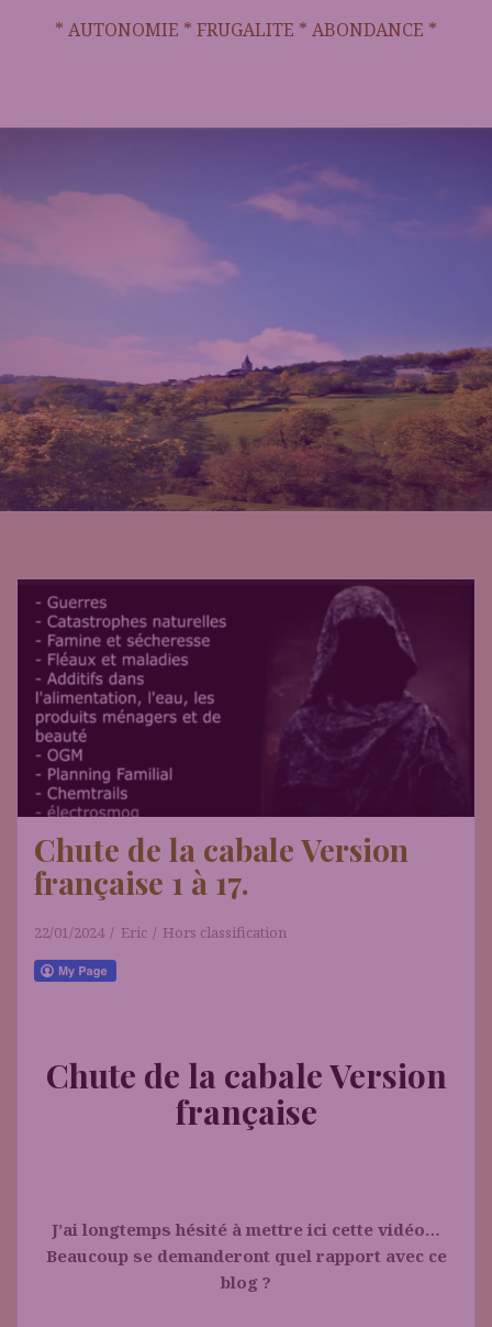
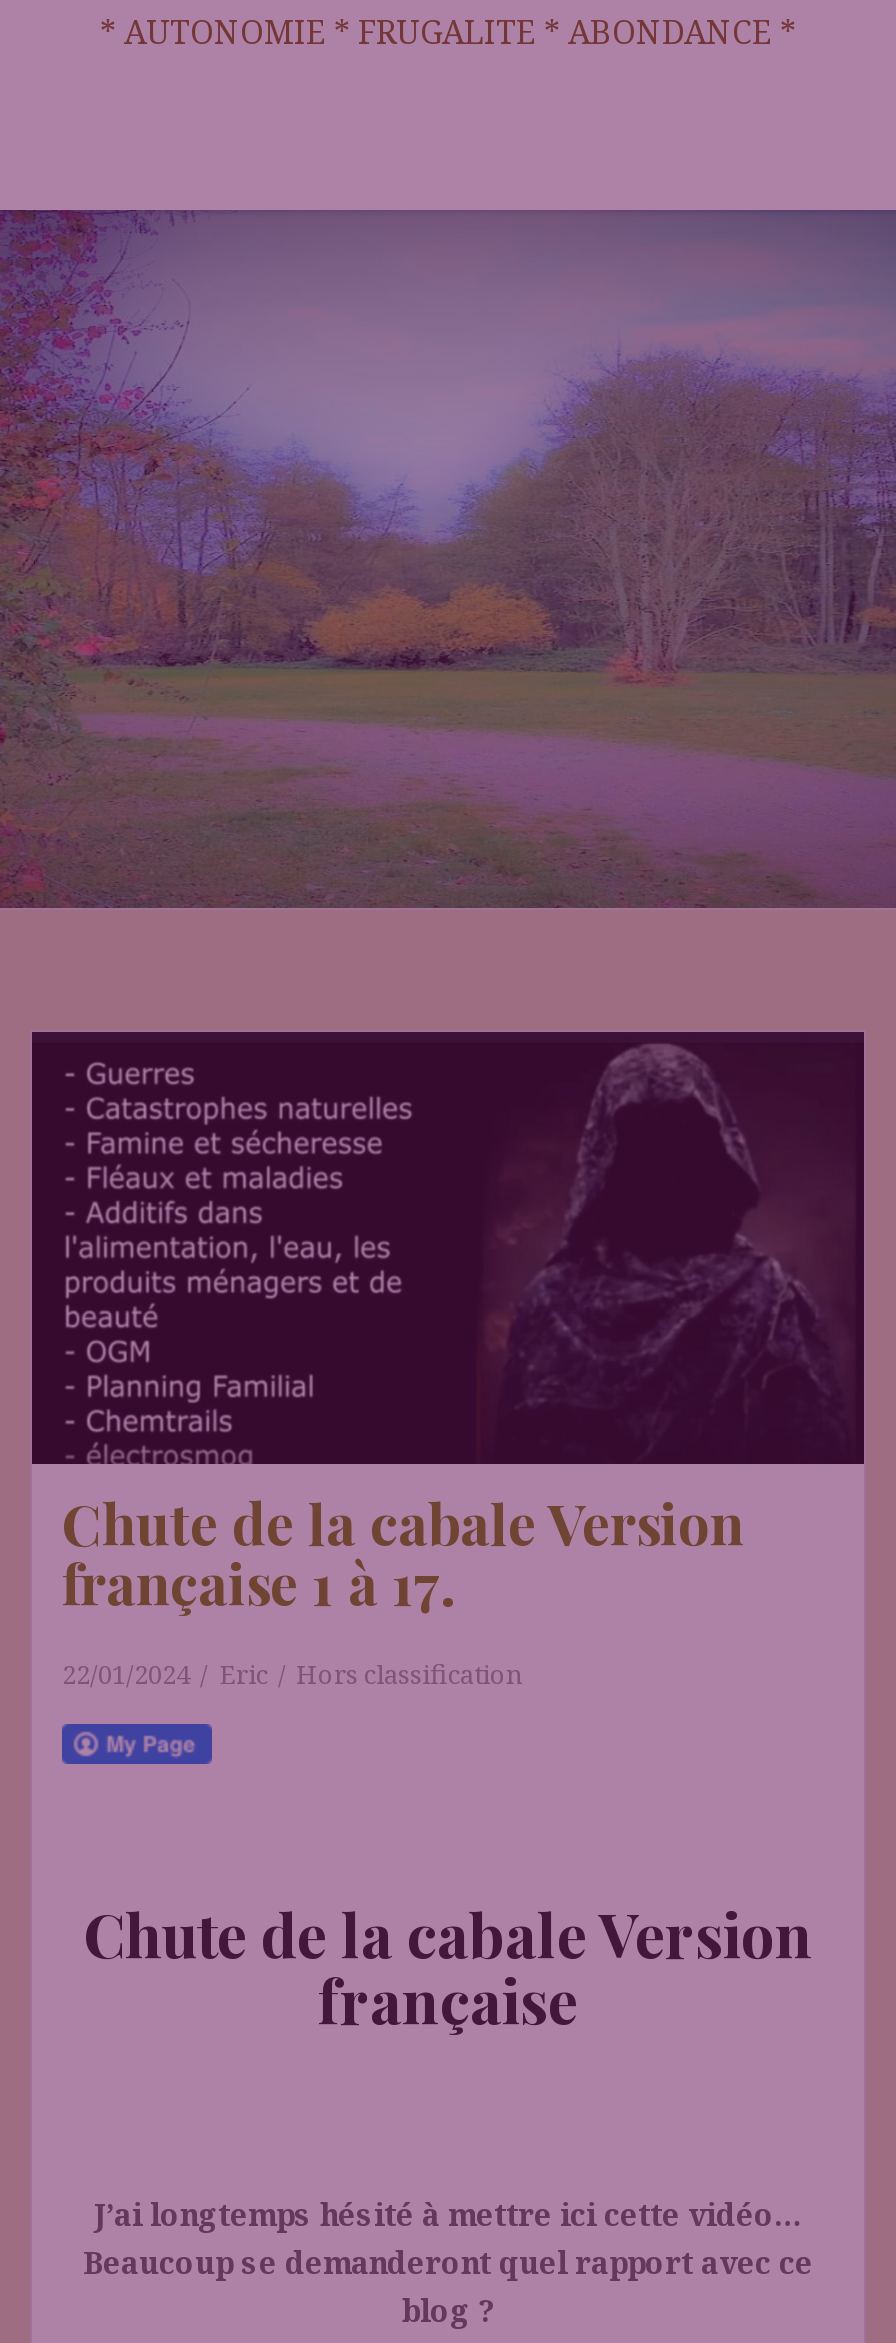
- [image]
+ [image]
